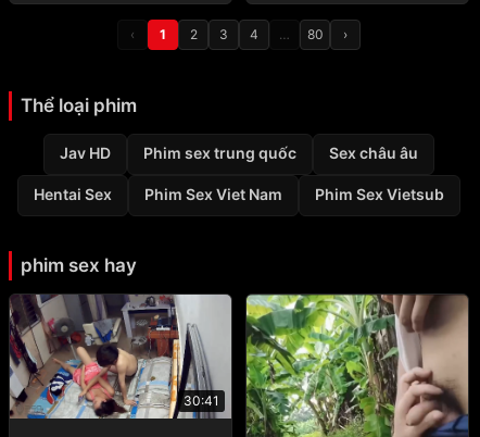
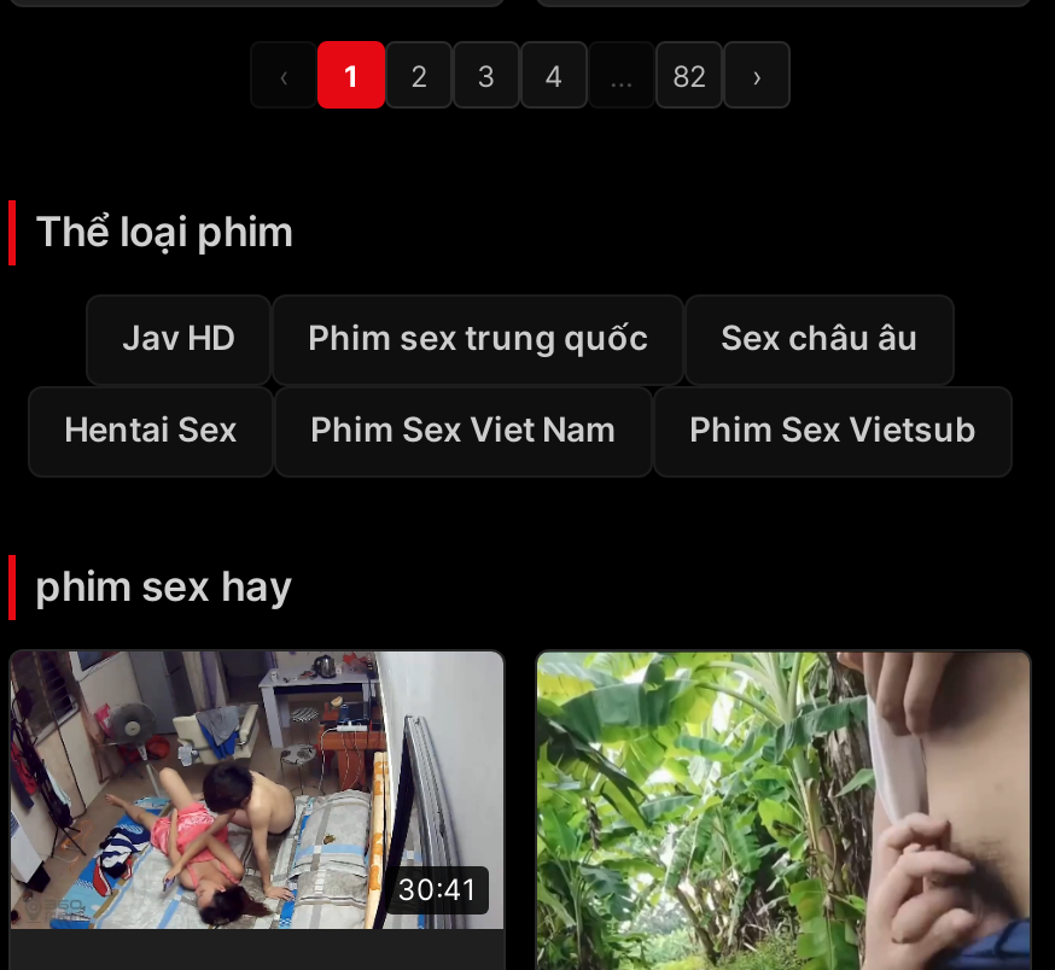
- 80
+ 82
